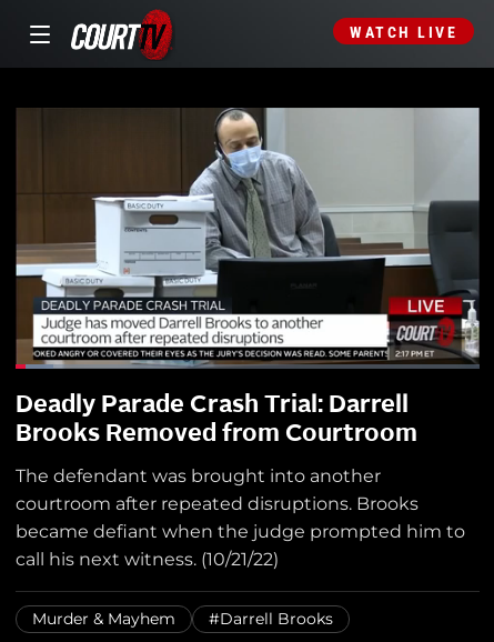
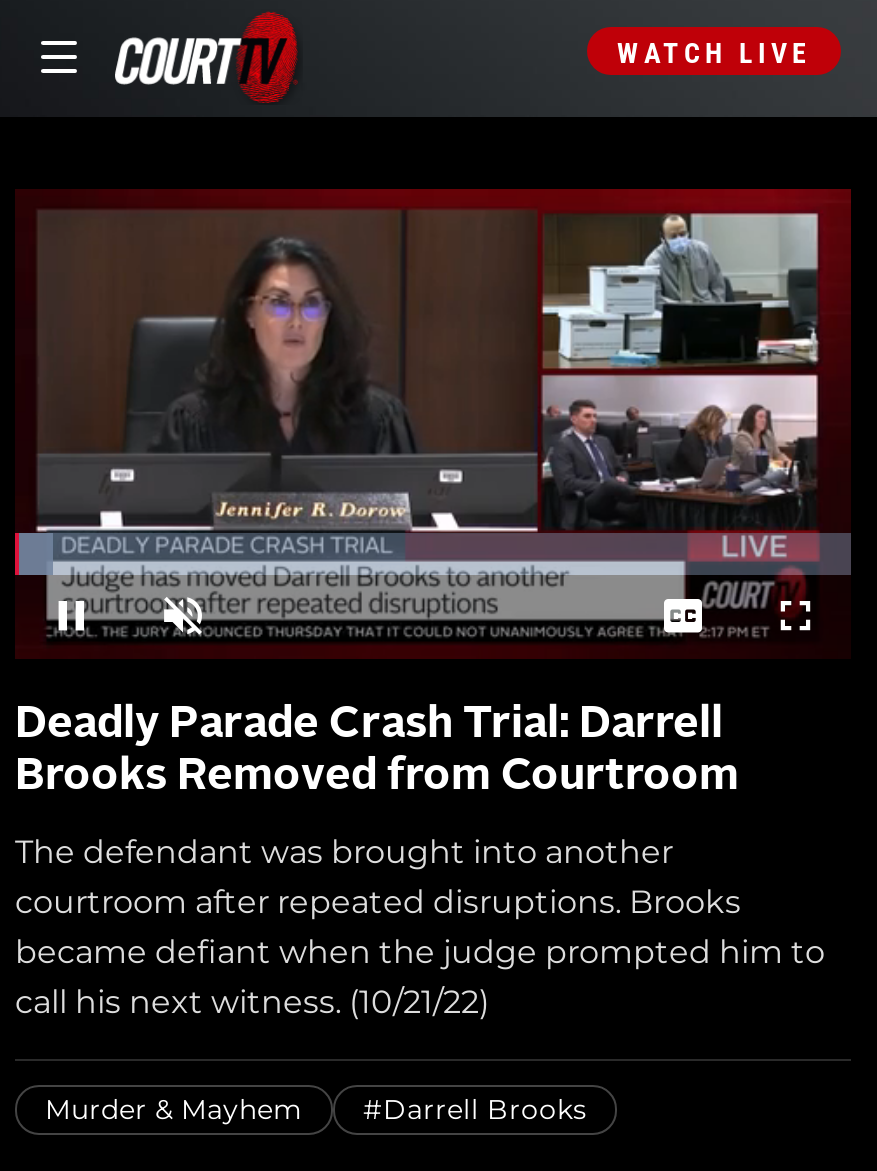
- [image]
+ [image]
